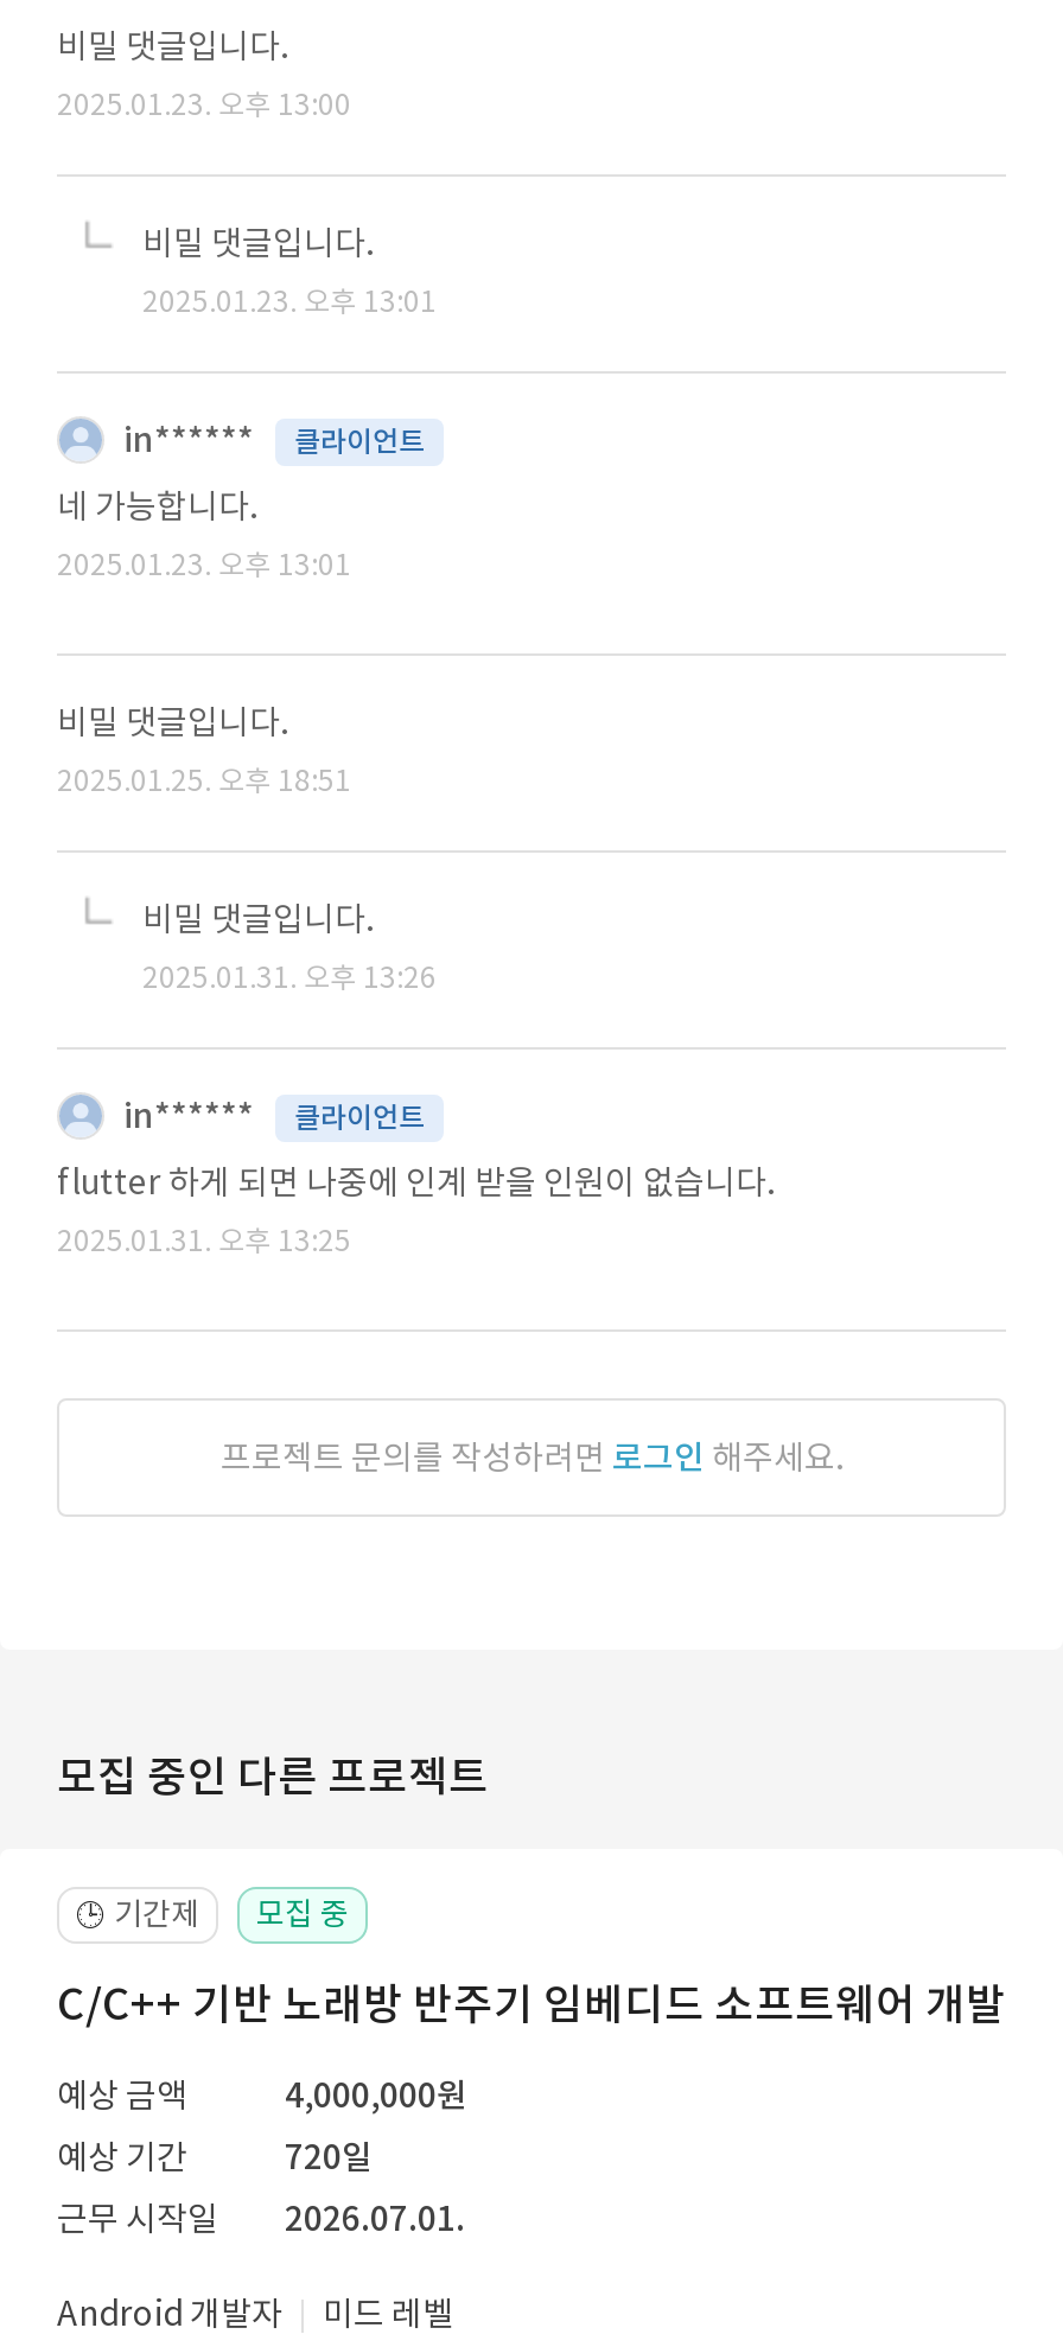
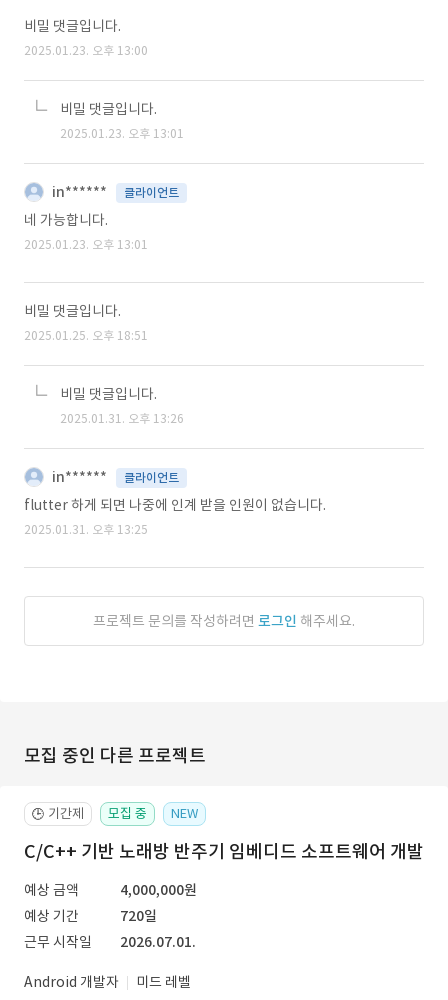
+ NEW
